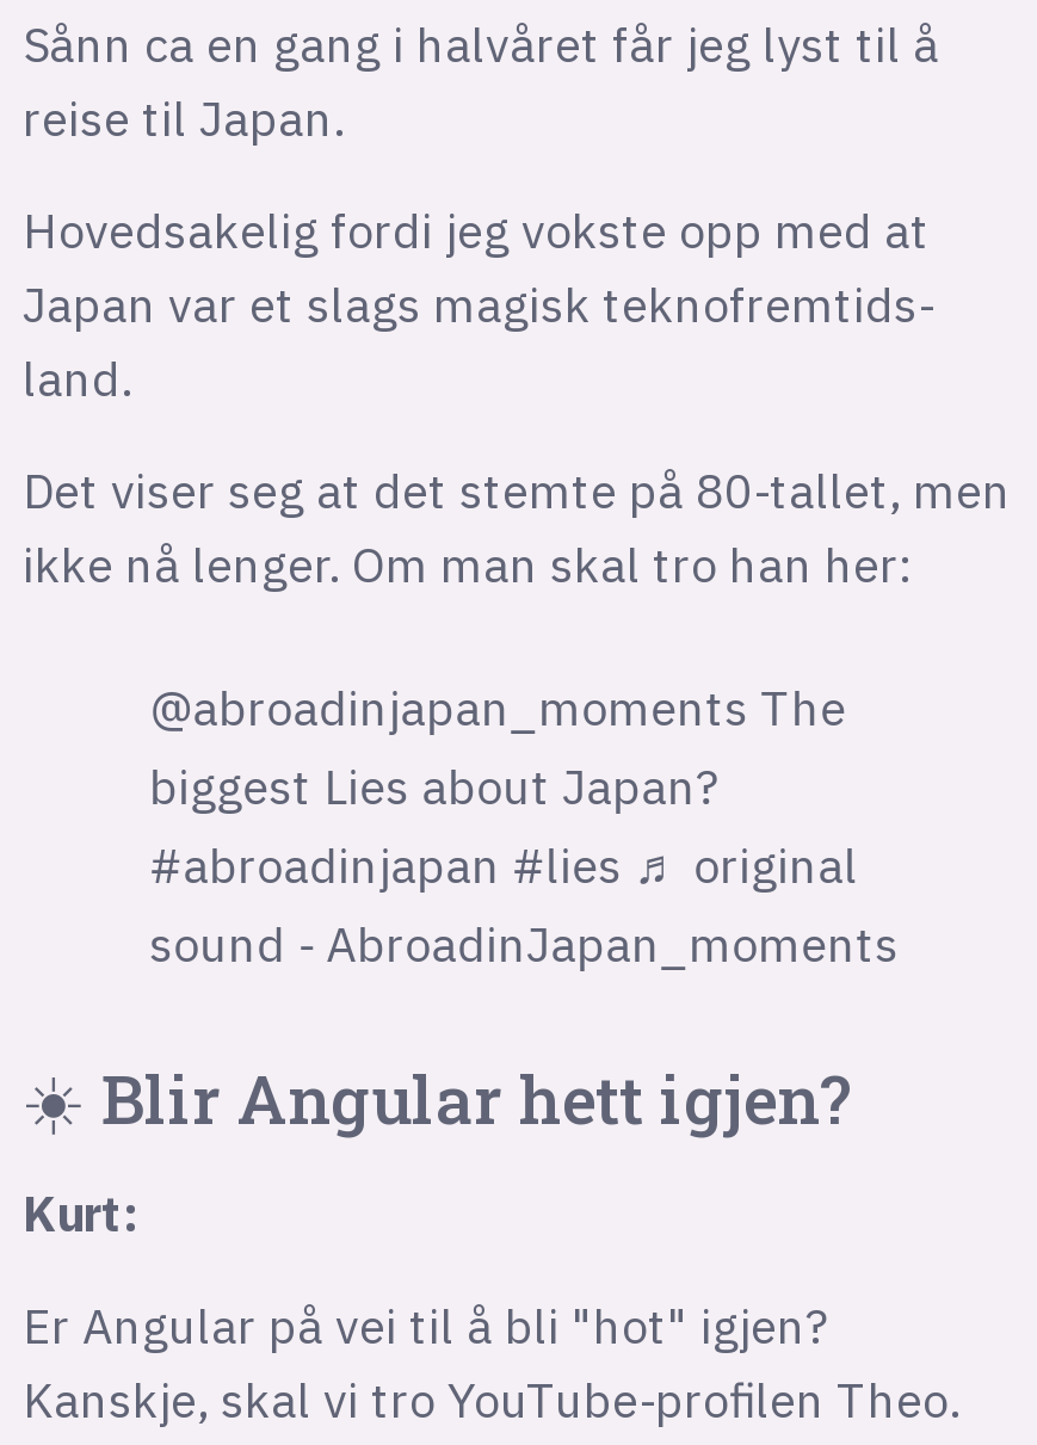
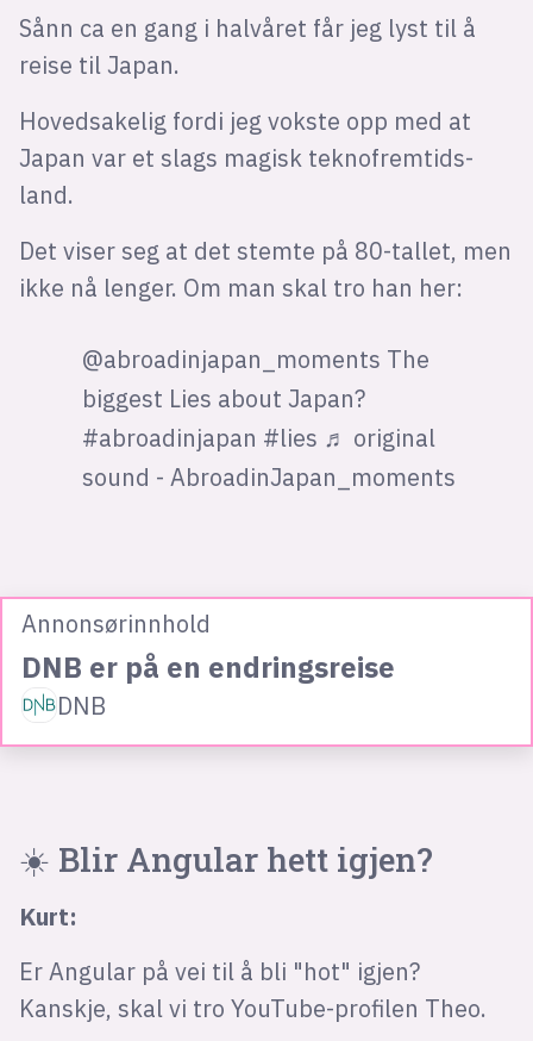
+ [image]
+ Annonsørinnhold
+ DNB er på en endringsreise
+ DNB
